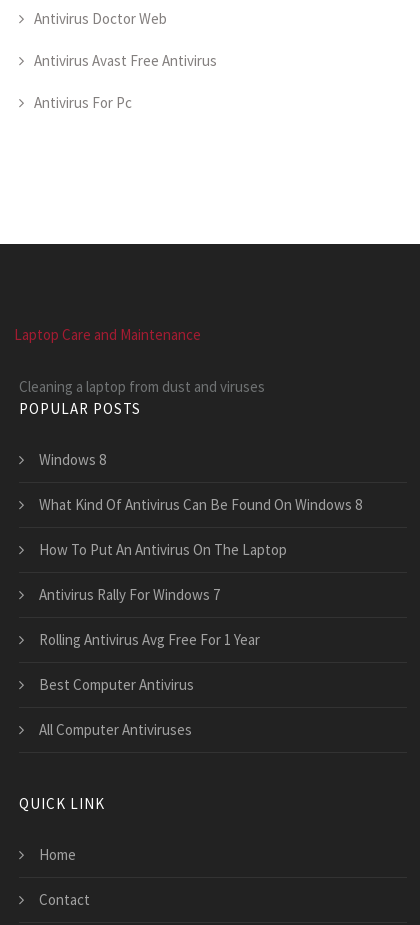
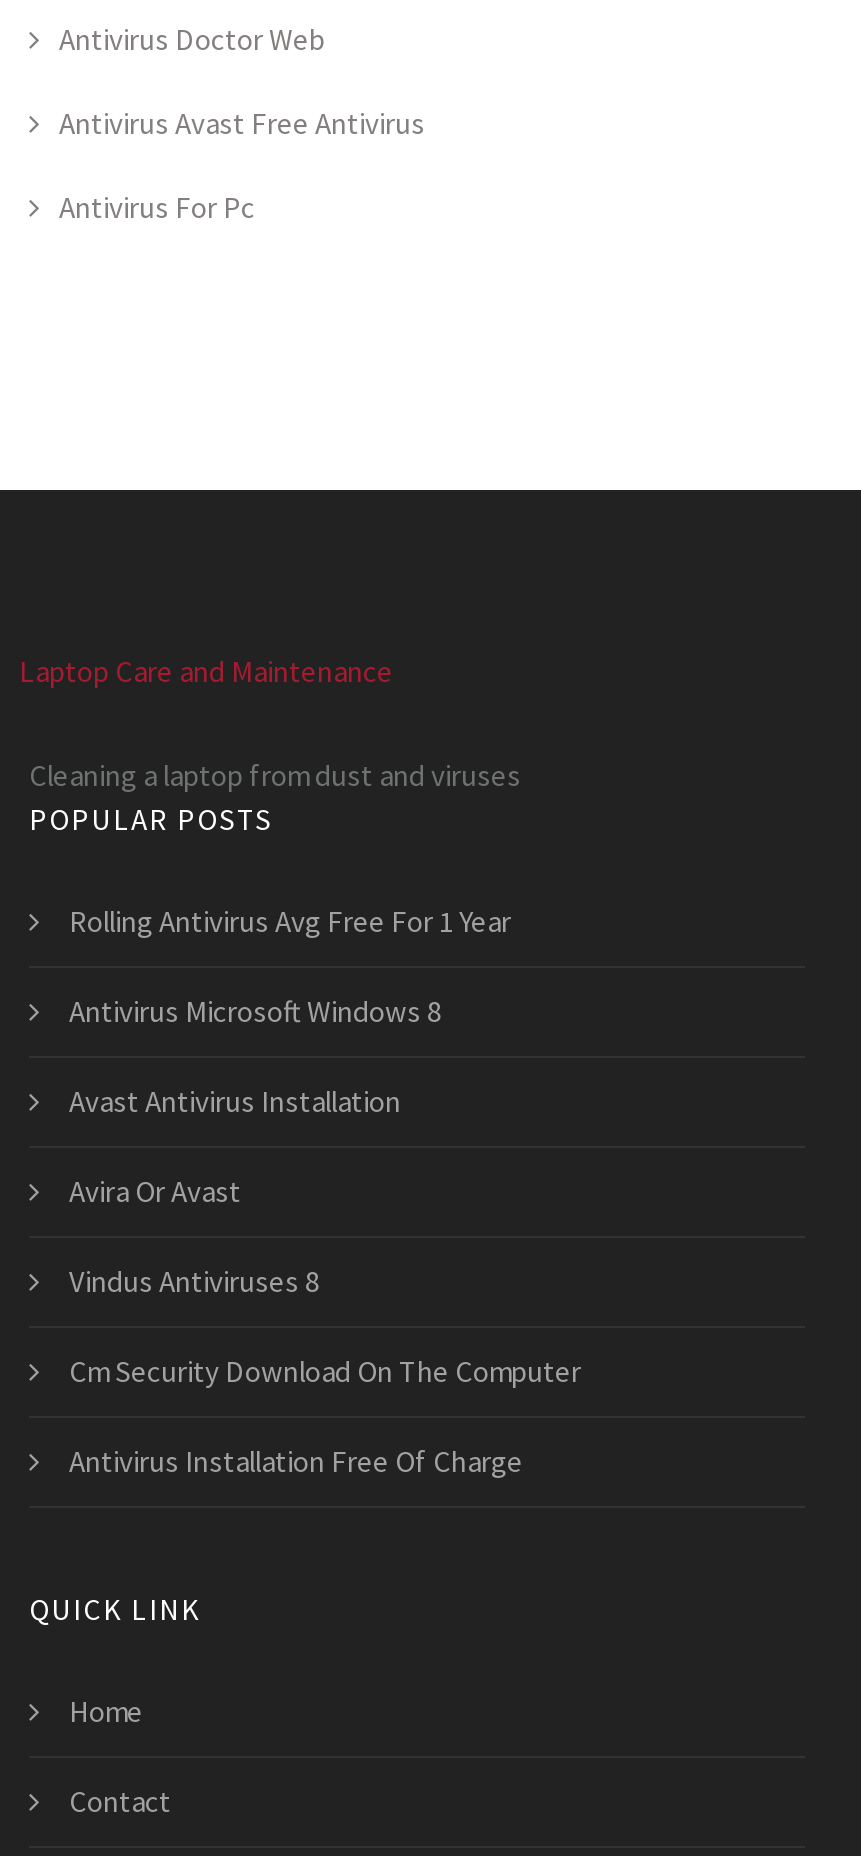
- Windows 8
- What Kind Of Antivirus Can Be Found On Windows 8
- How To Put An Antivirus On The Laptop
- Antivirus Rally For Windows 7

moved up: Rolling Antivirus Avg Free For 1 Year

- Best Computer Antivirus
- All Computer Antiviruses
+ Antivirus Microsoft Windows 8
+ Avast Antivirus Installation
+ Avira Or Avast
+ Vindus Antiviruses 8
+ Cm Security Download On The Computer
+ Antivirus Installation Free Of Charge
